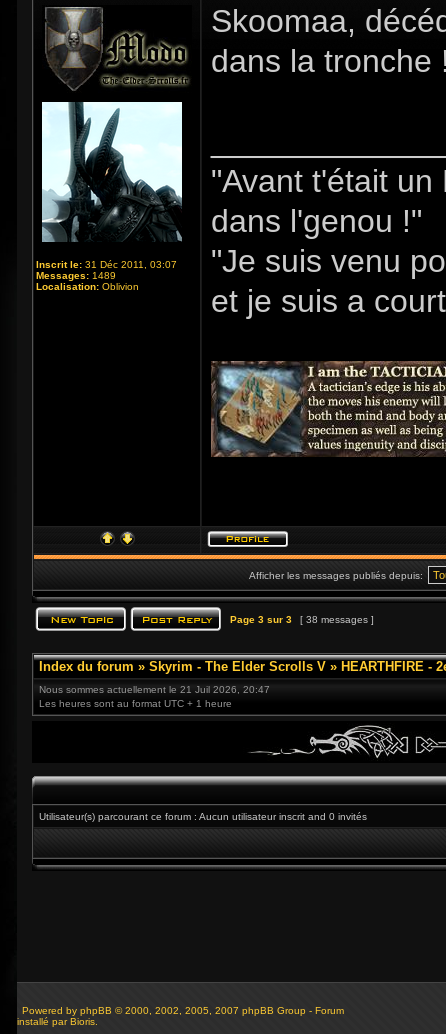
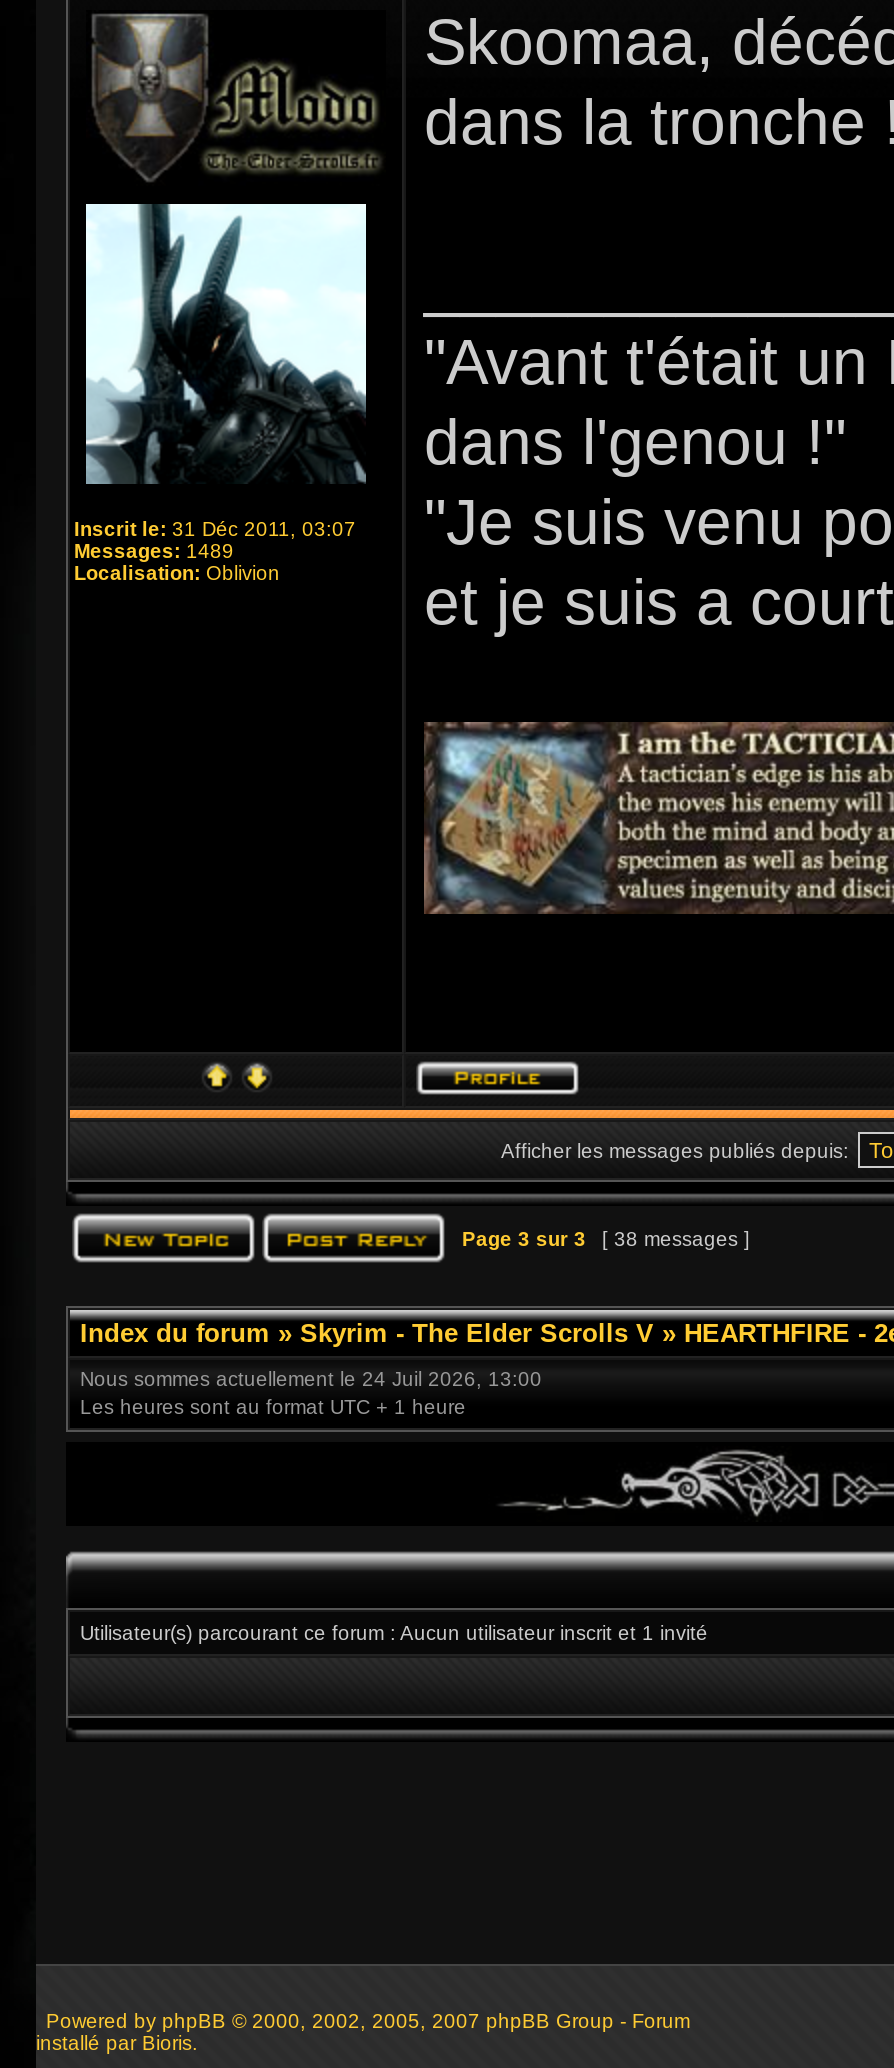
- Nous sommes actuellement le 21 Juil 2026, 20:47
+ Nous sommes actuellement le 24 Juil 2026, 13:00

- Utilisateur(s) parcourant ce forum : Aucun utilisateur inscrit and 0 invités
+ Utilisateur(s) parcourant ce forum : Aucun utilisateur inscrit et 1 invité
